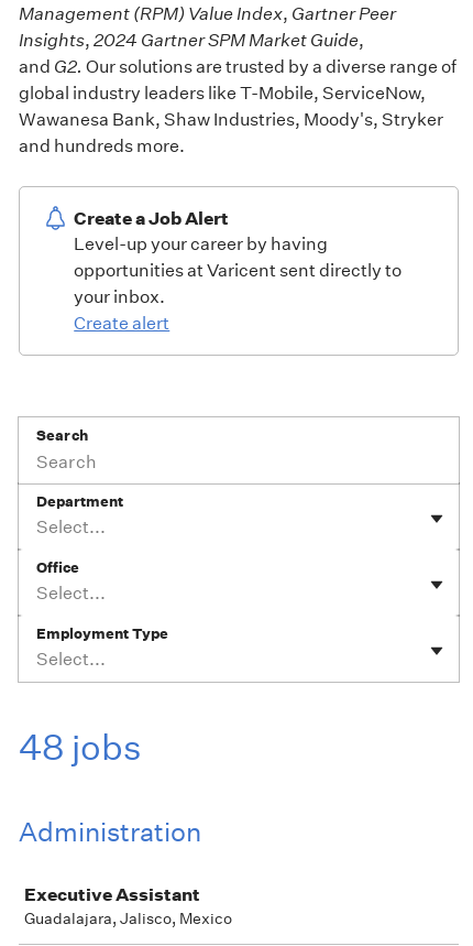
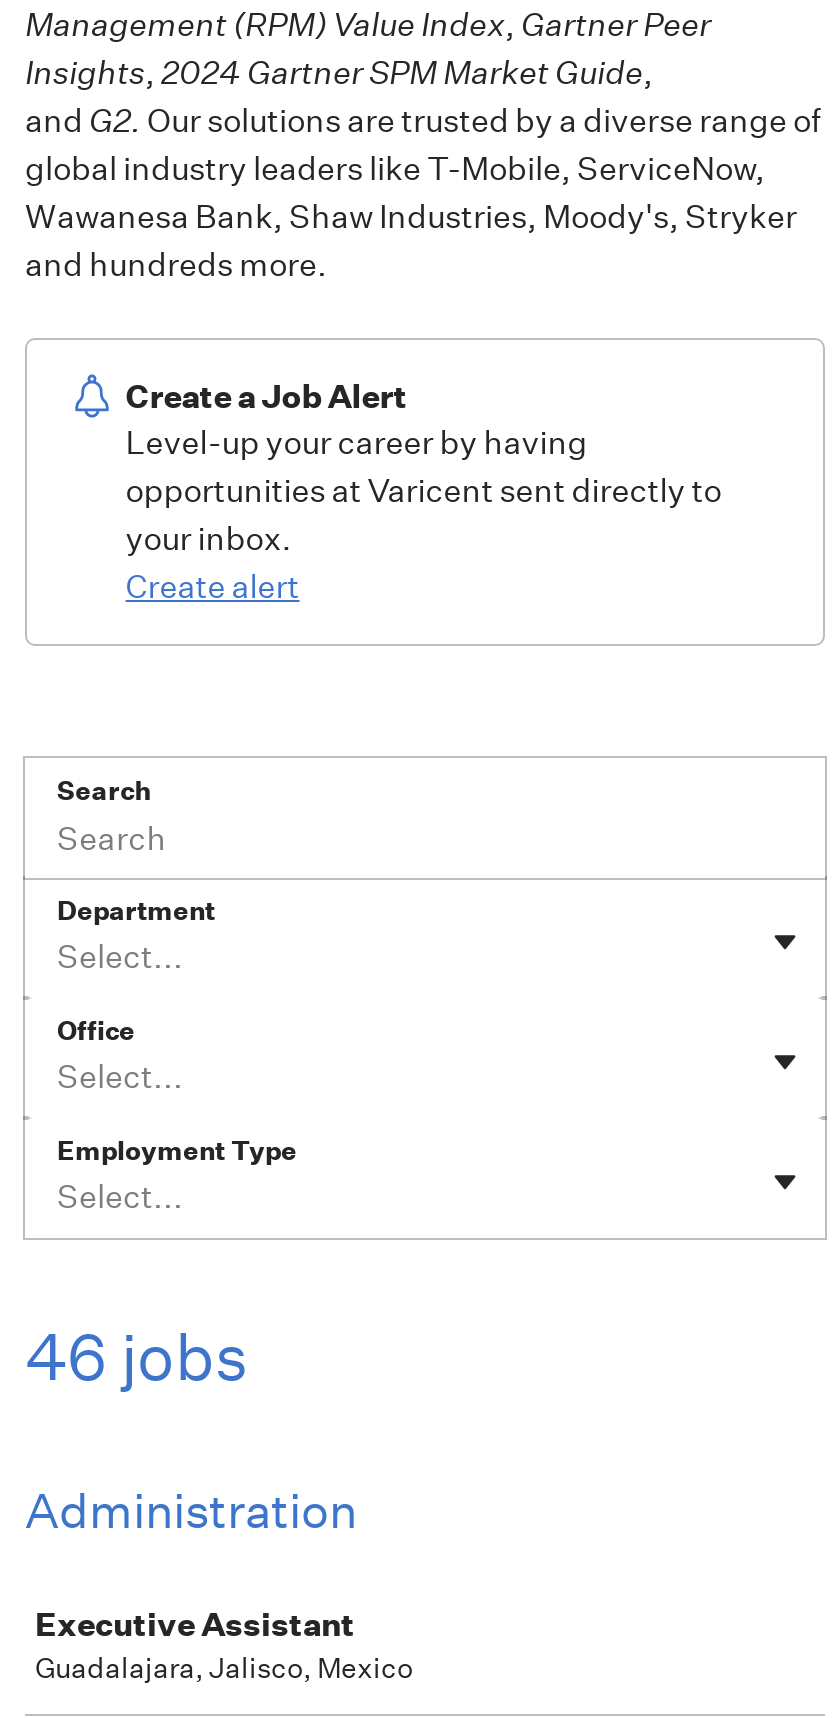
- 48 jobs
+ 46 jobs
